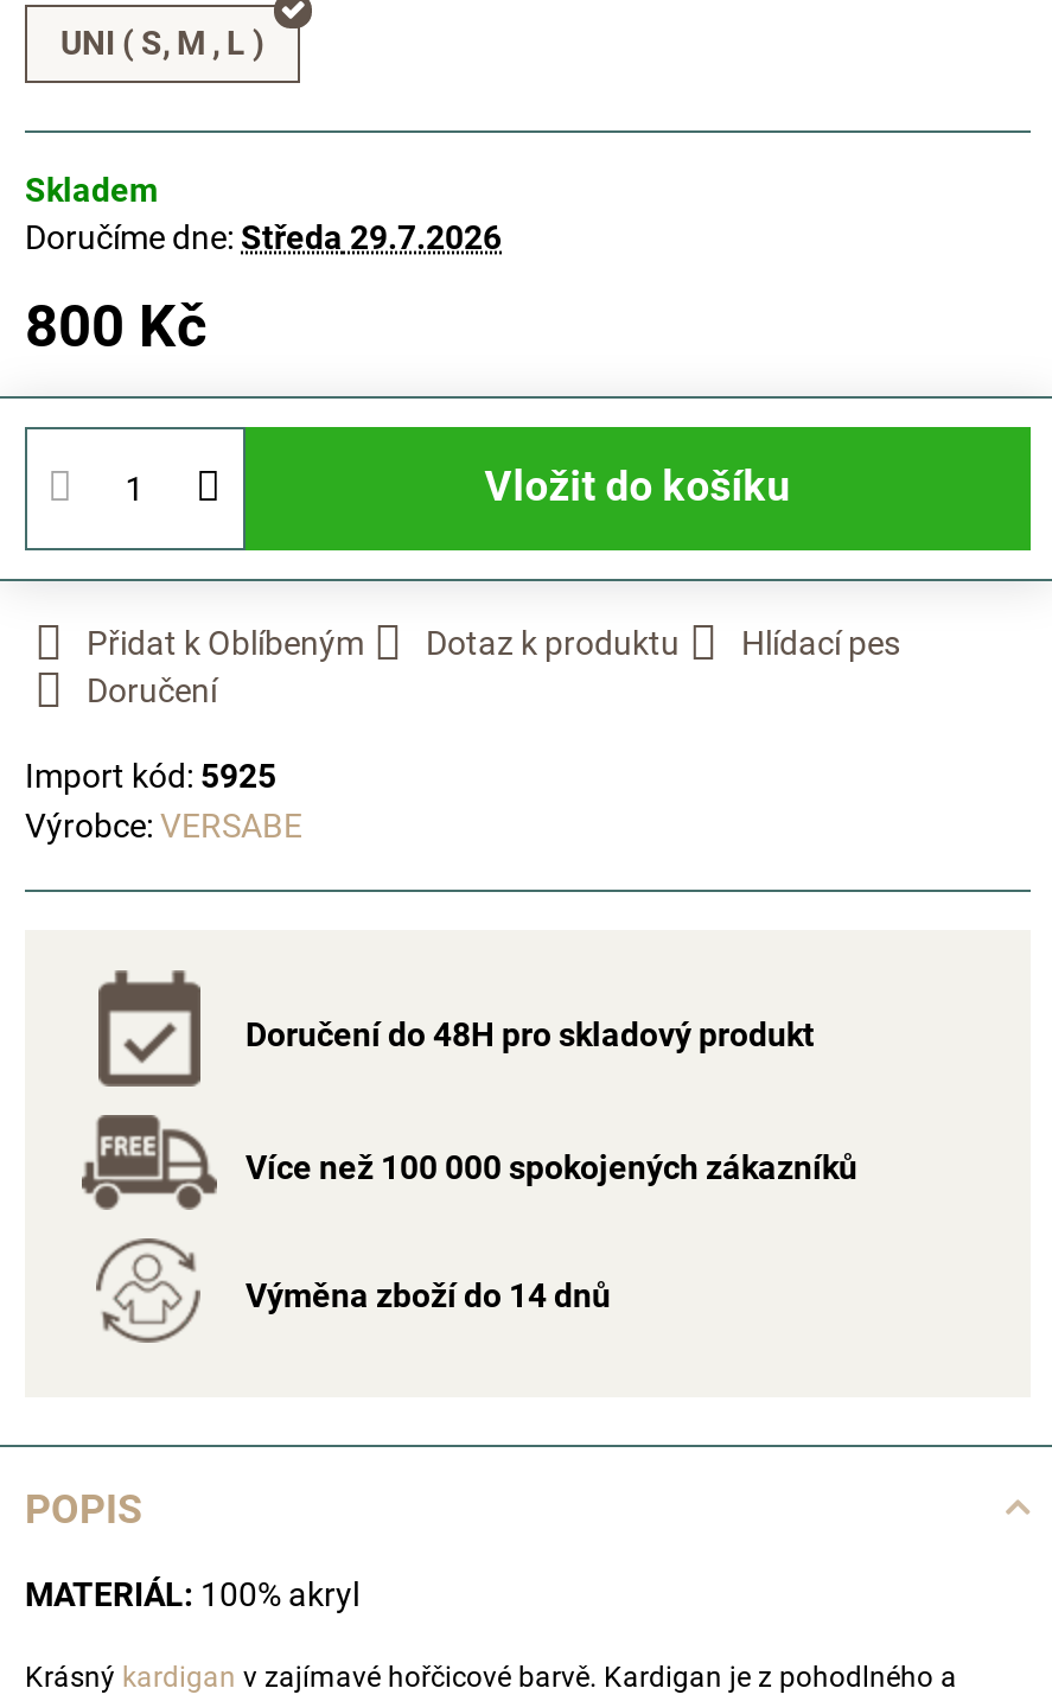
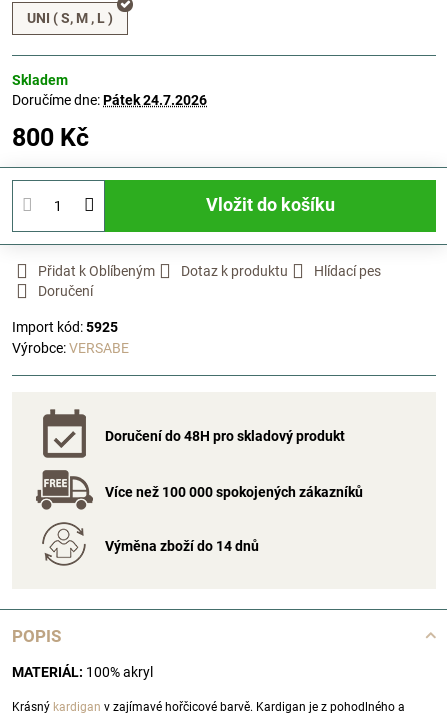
- Doručíme dne: Středa 29.7.2026
+ Doručíme dne: Pátek 24.7.2026
